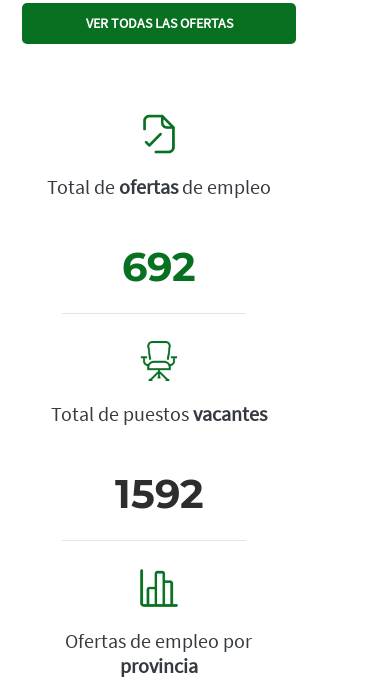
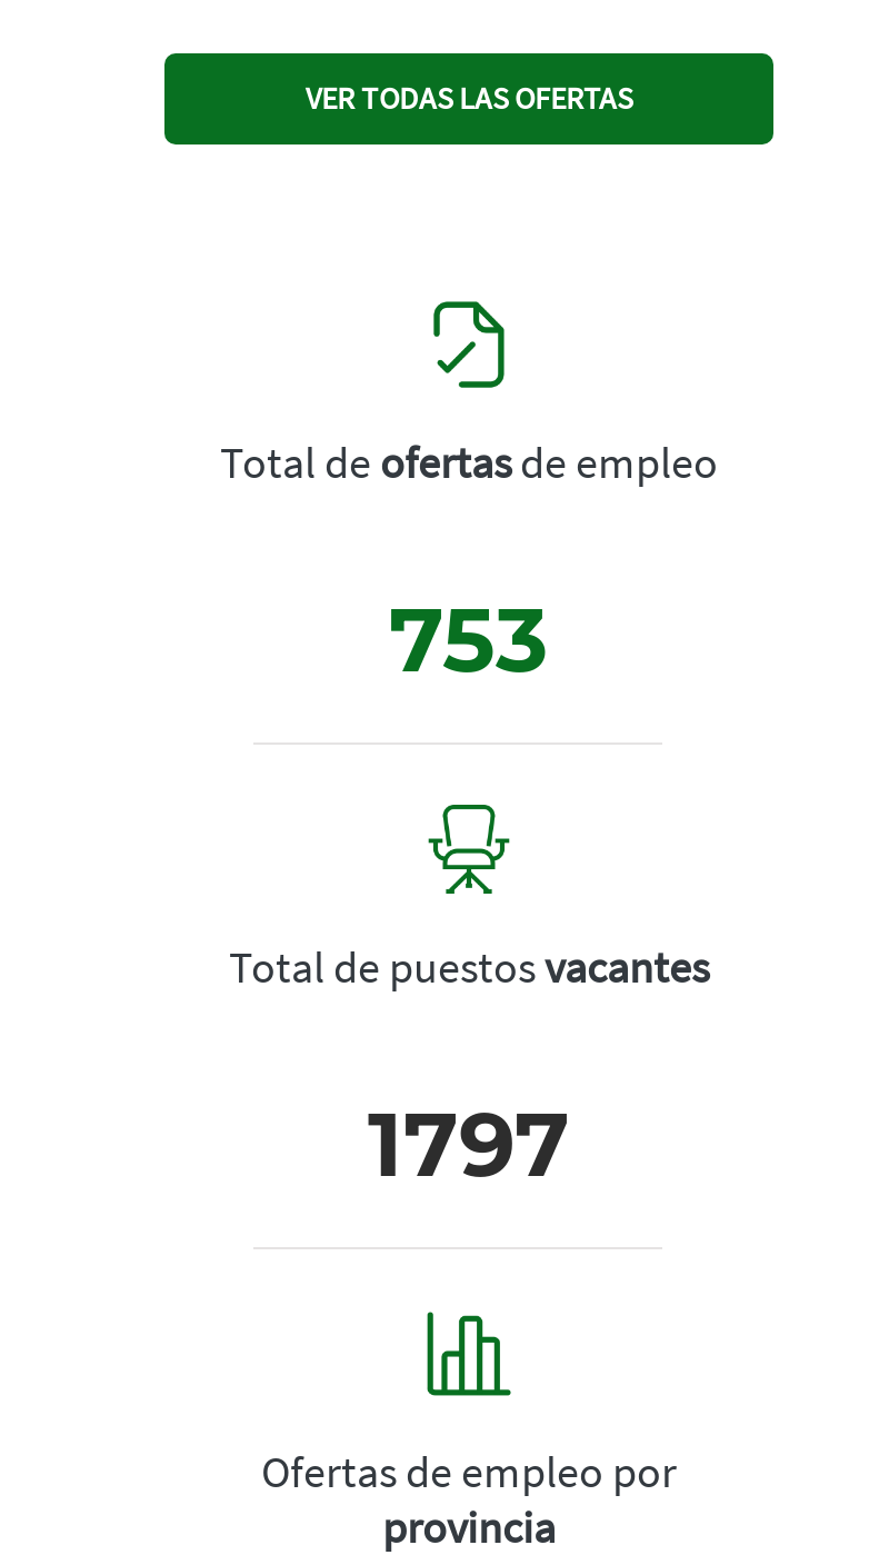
- 692
+ 753

- 1592
+ 1797
